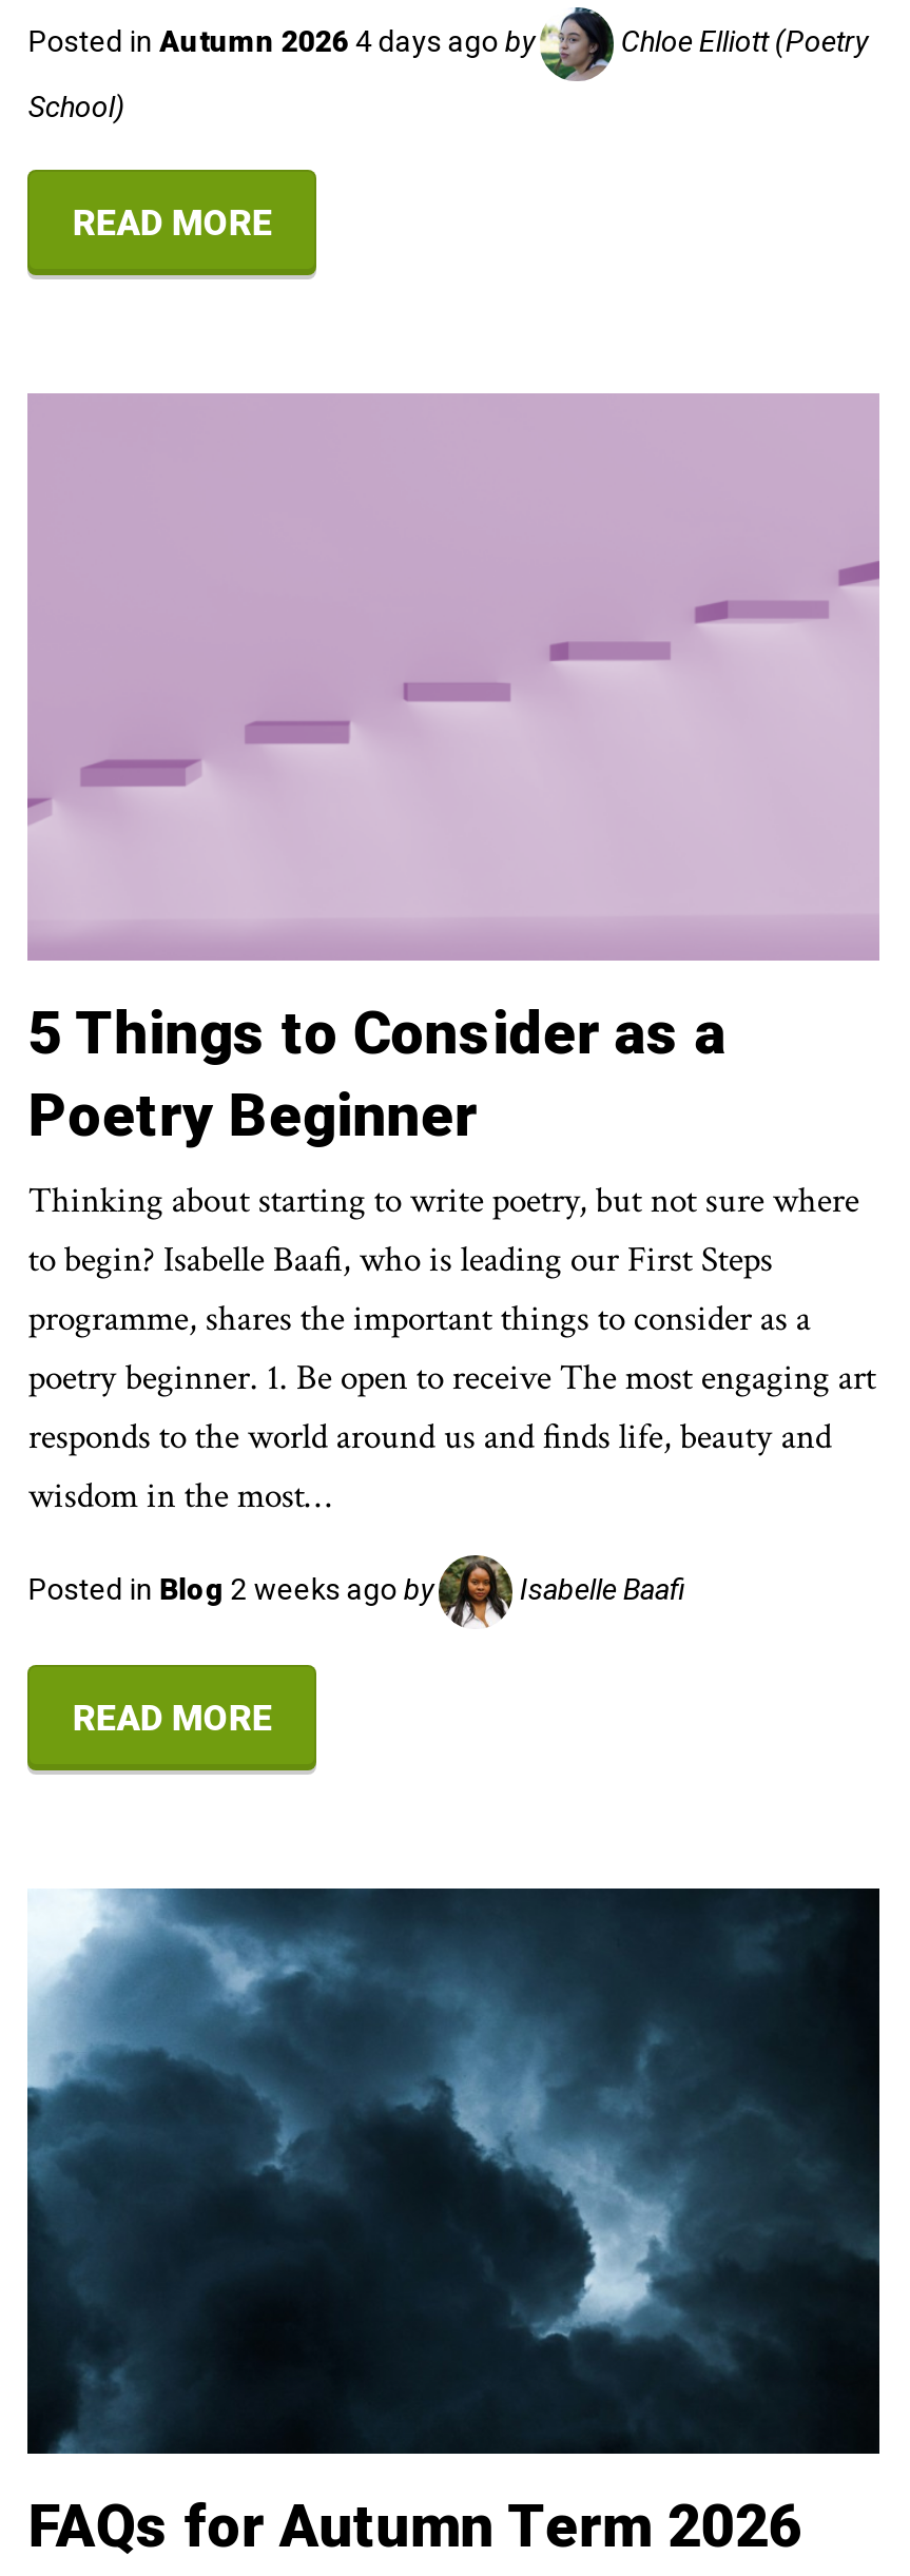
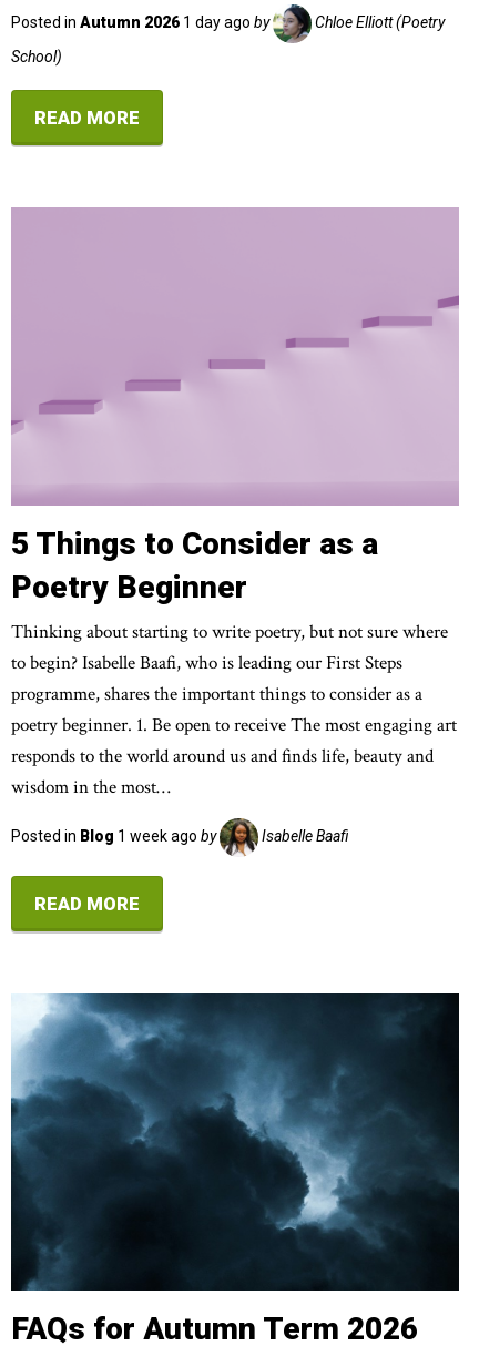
- Posted in Autumn 2026 4 days ago by
+ Posted in Autumn 2026 1 day ago by

- Posted in Blog 2 weeks ago by
+ Posted in Blog 1 week ago by
